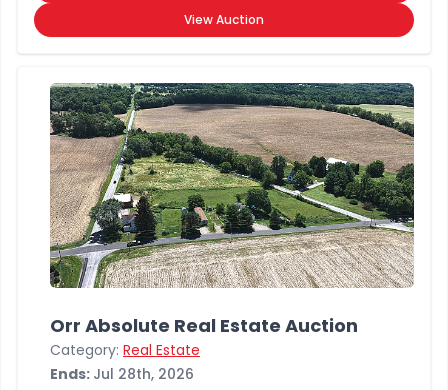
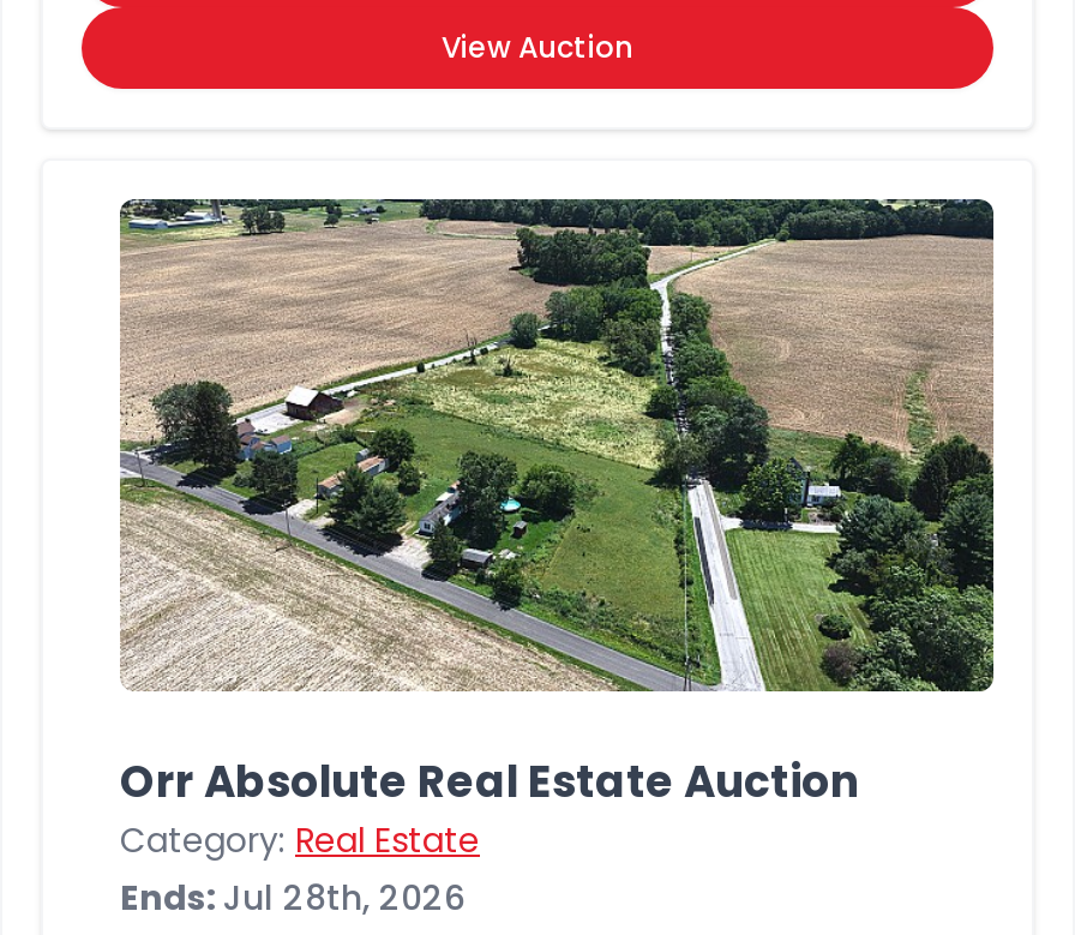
- [image]
+ [image]
